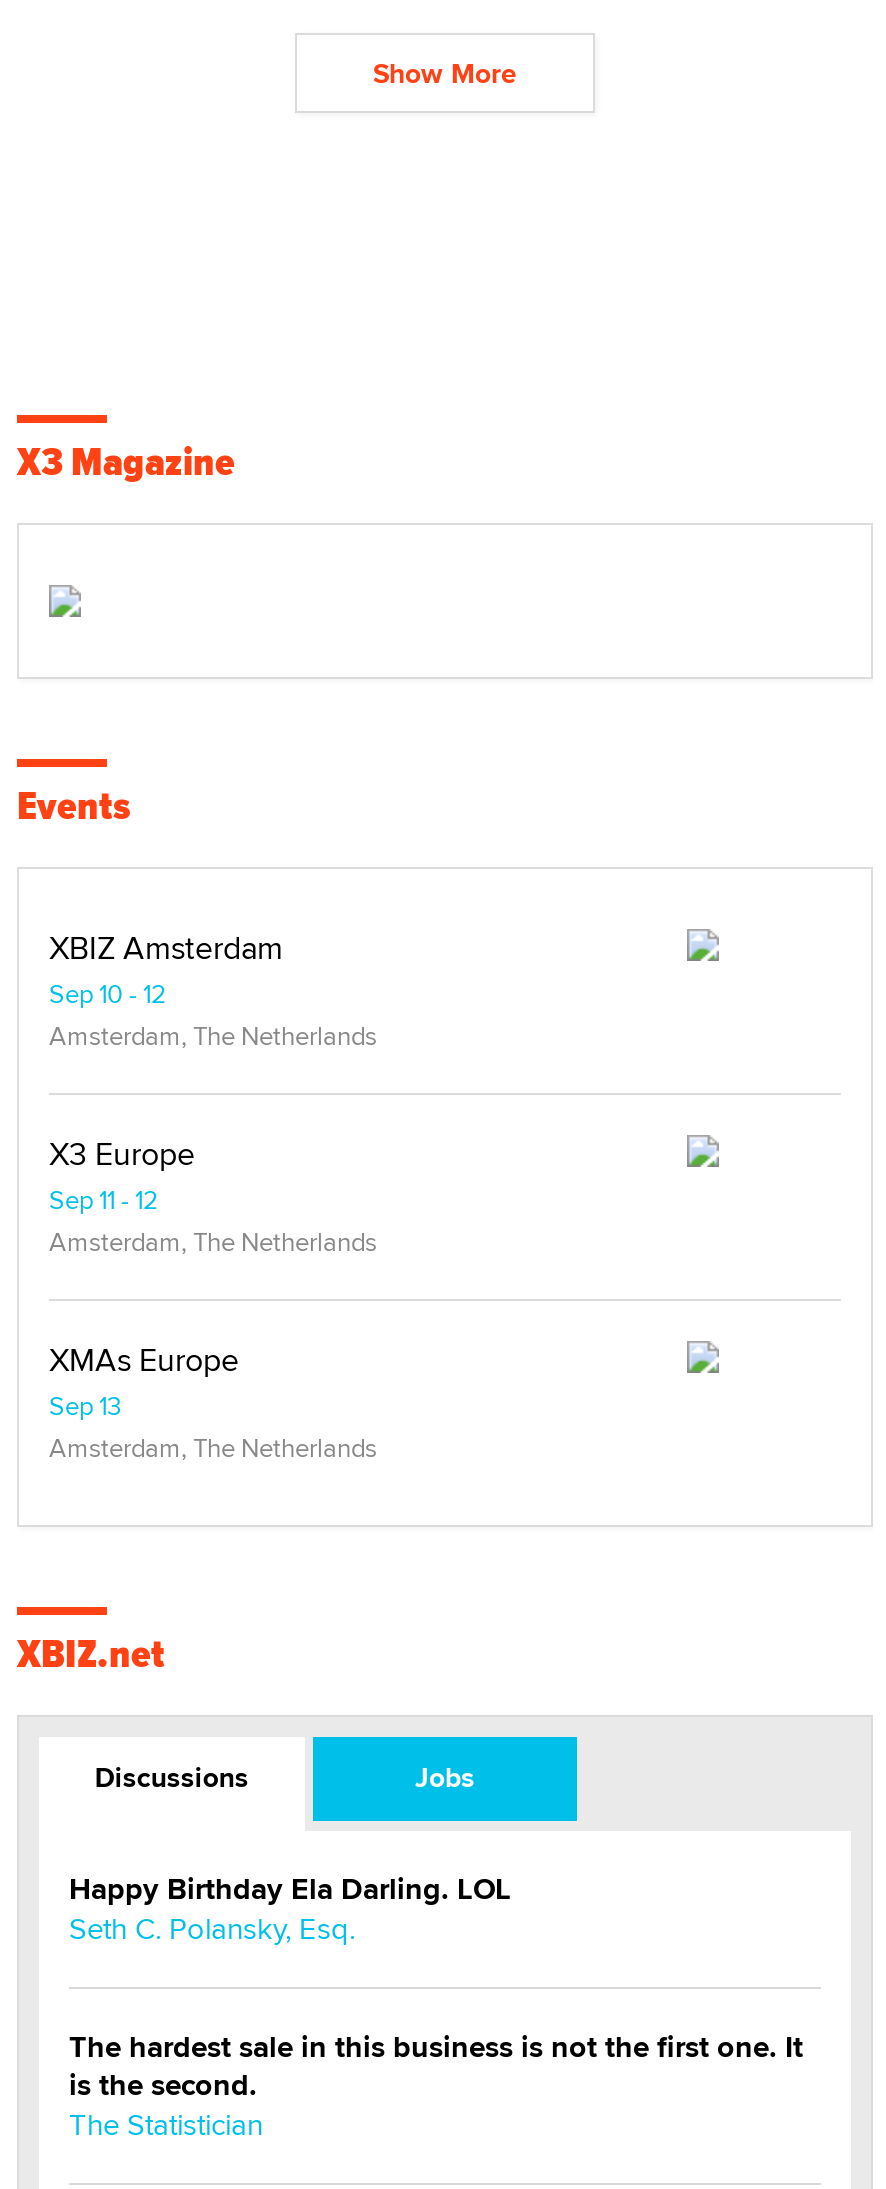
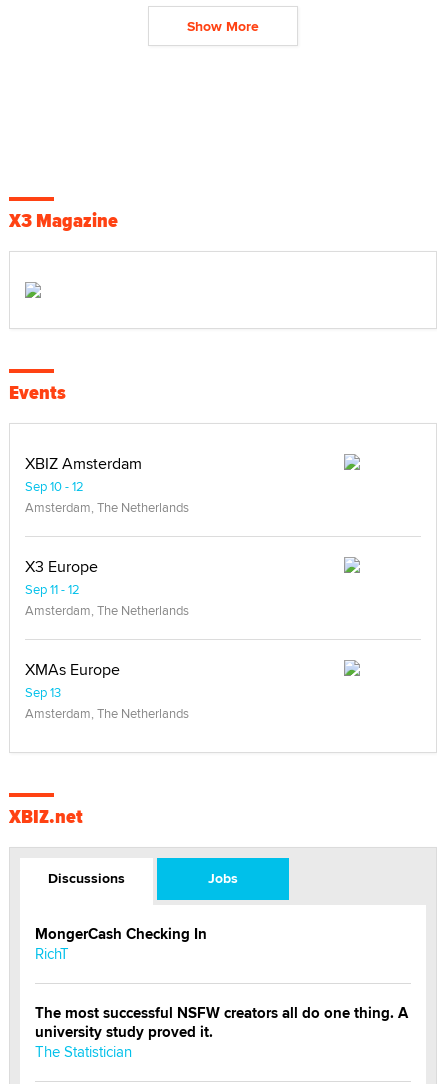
- Happy Birthday Ela Darling. LOL
- Seth C. Polansky, Esq.
+ MongerCash Checking In
+ RichT

- The hardest sale in this business is not the first one. It
- is the second.
+ The most successful NSFW creators all do one thing. A
+ university study proved it.
